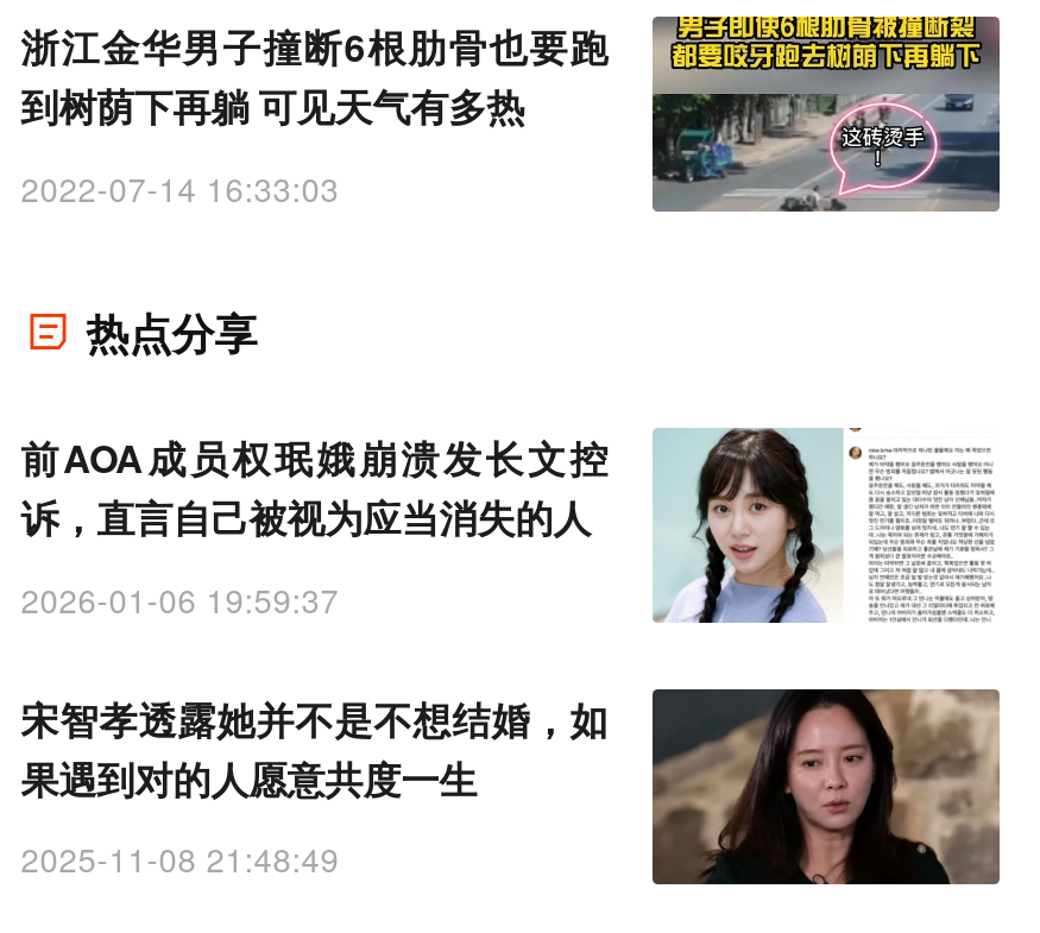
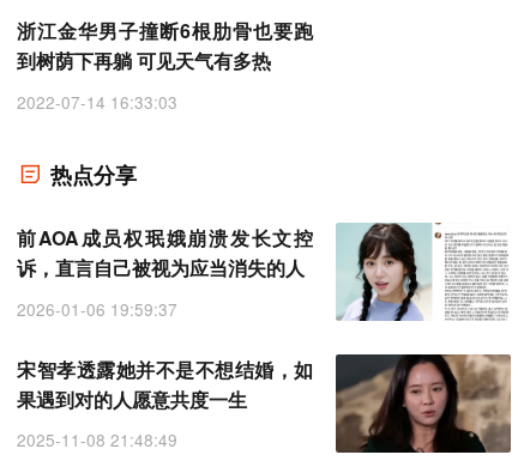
- [image]
